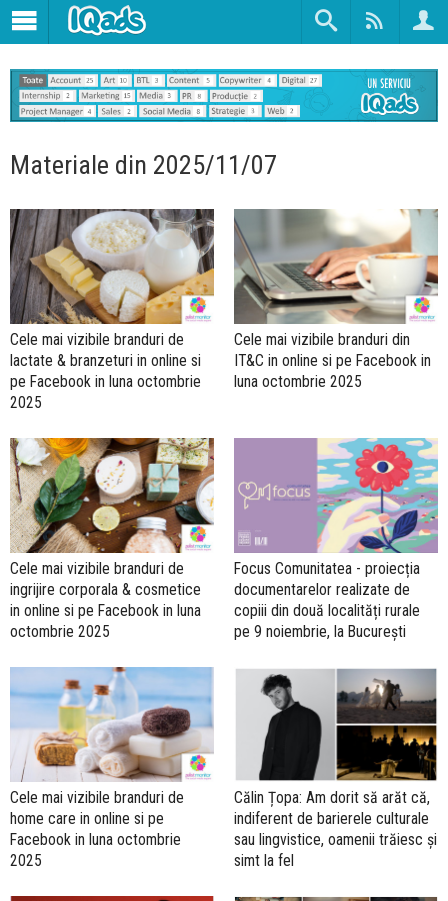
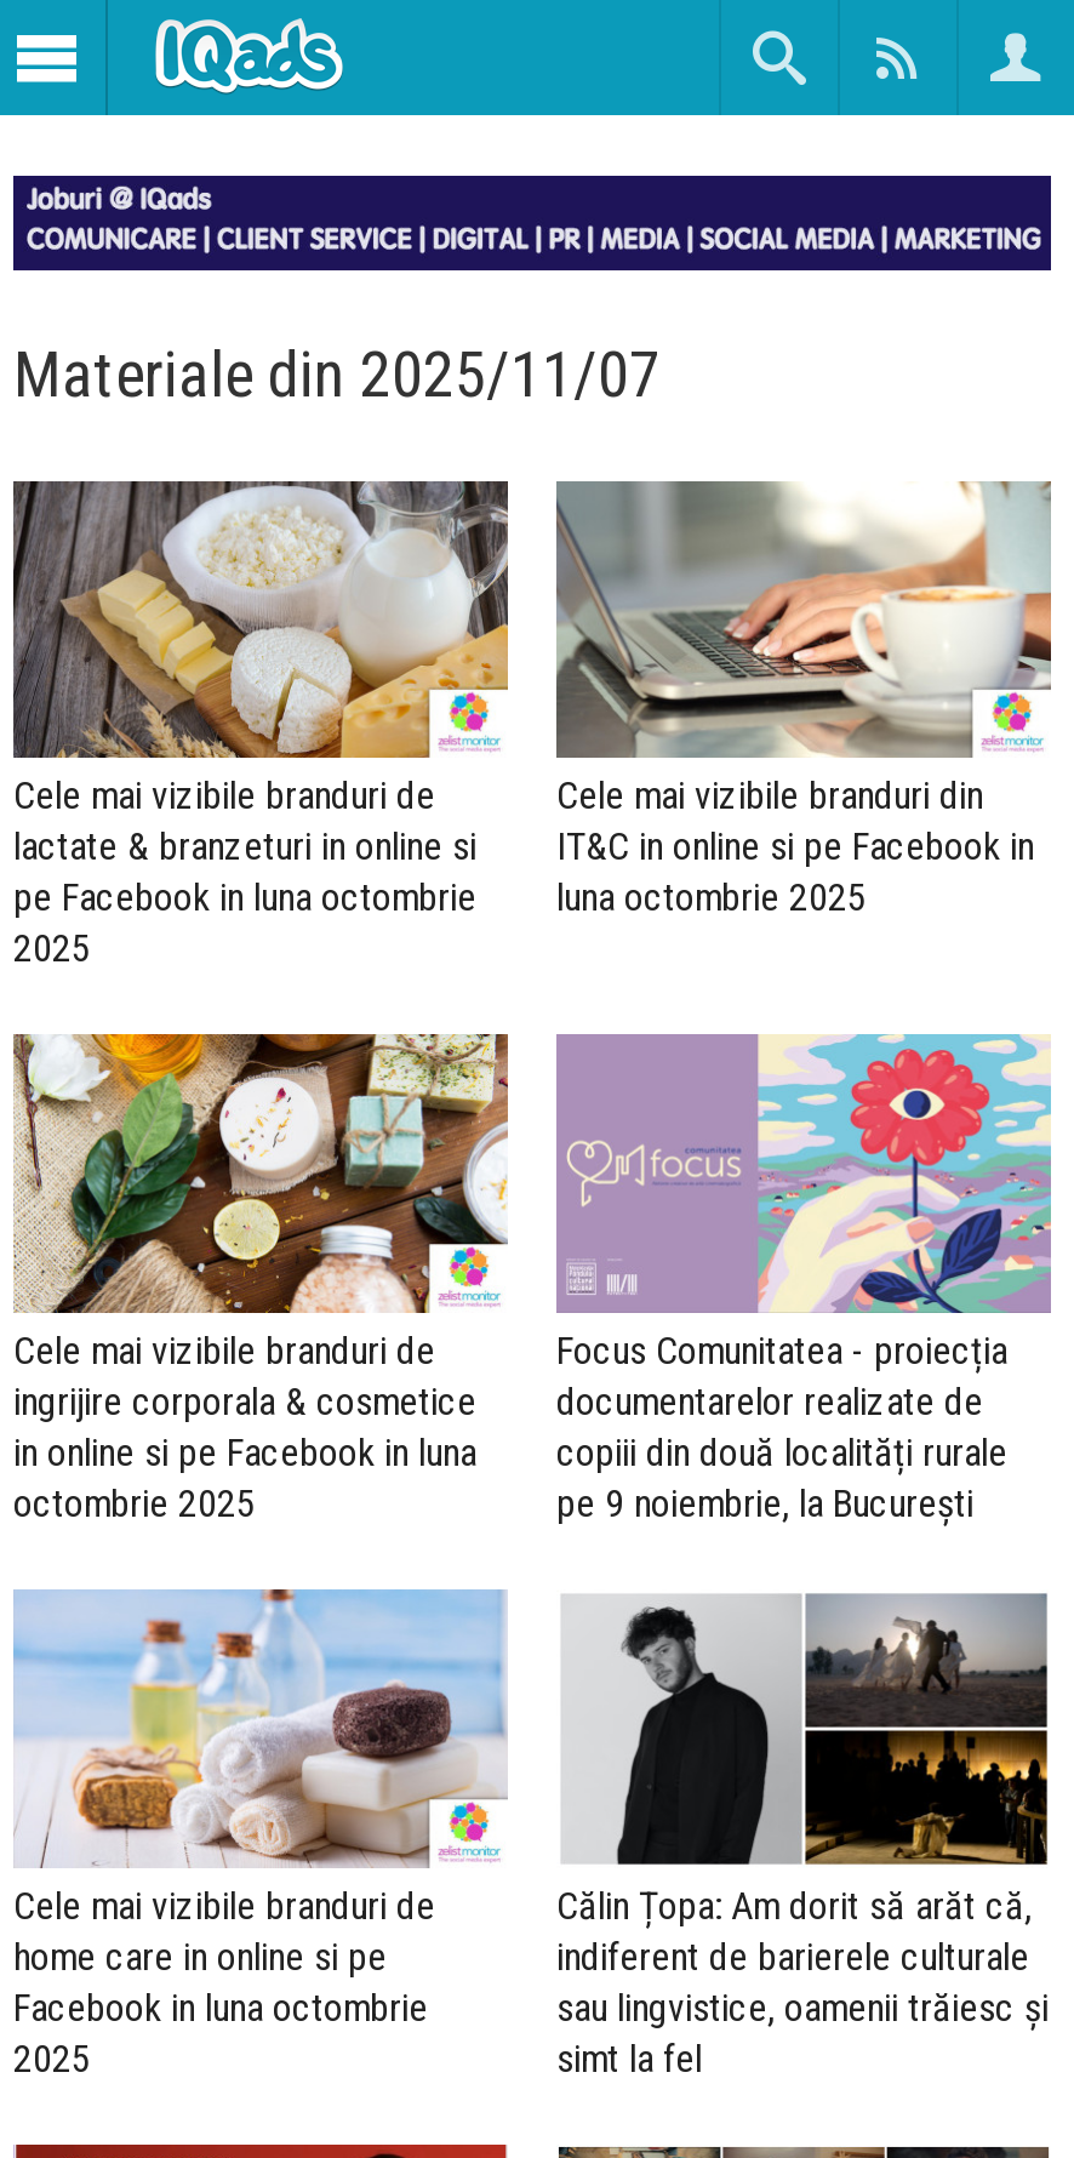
- [image]
+ [image]
